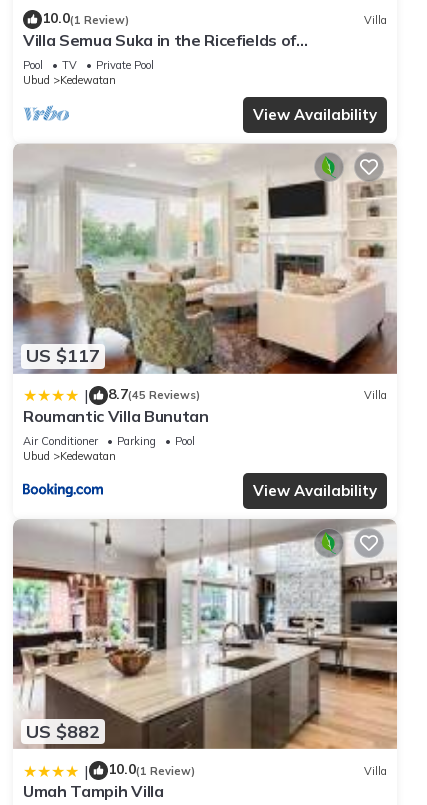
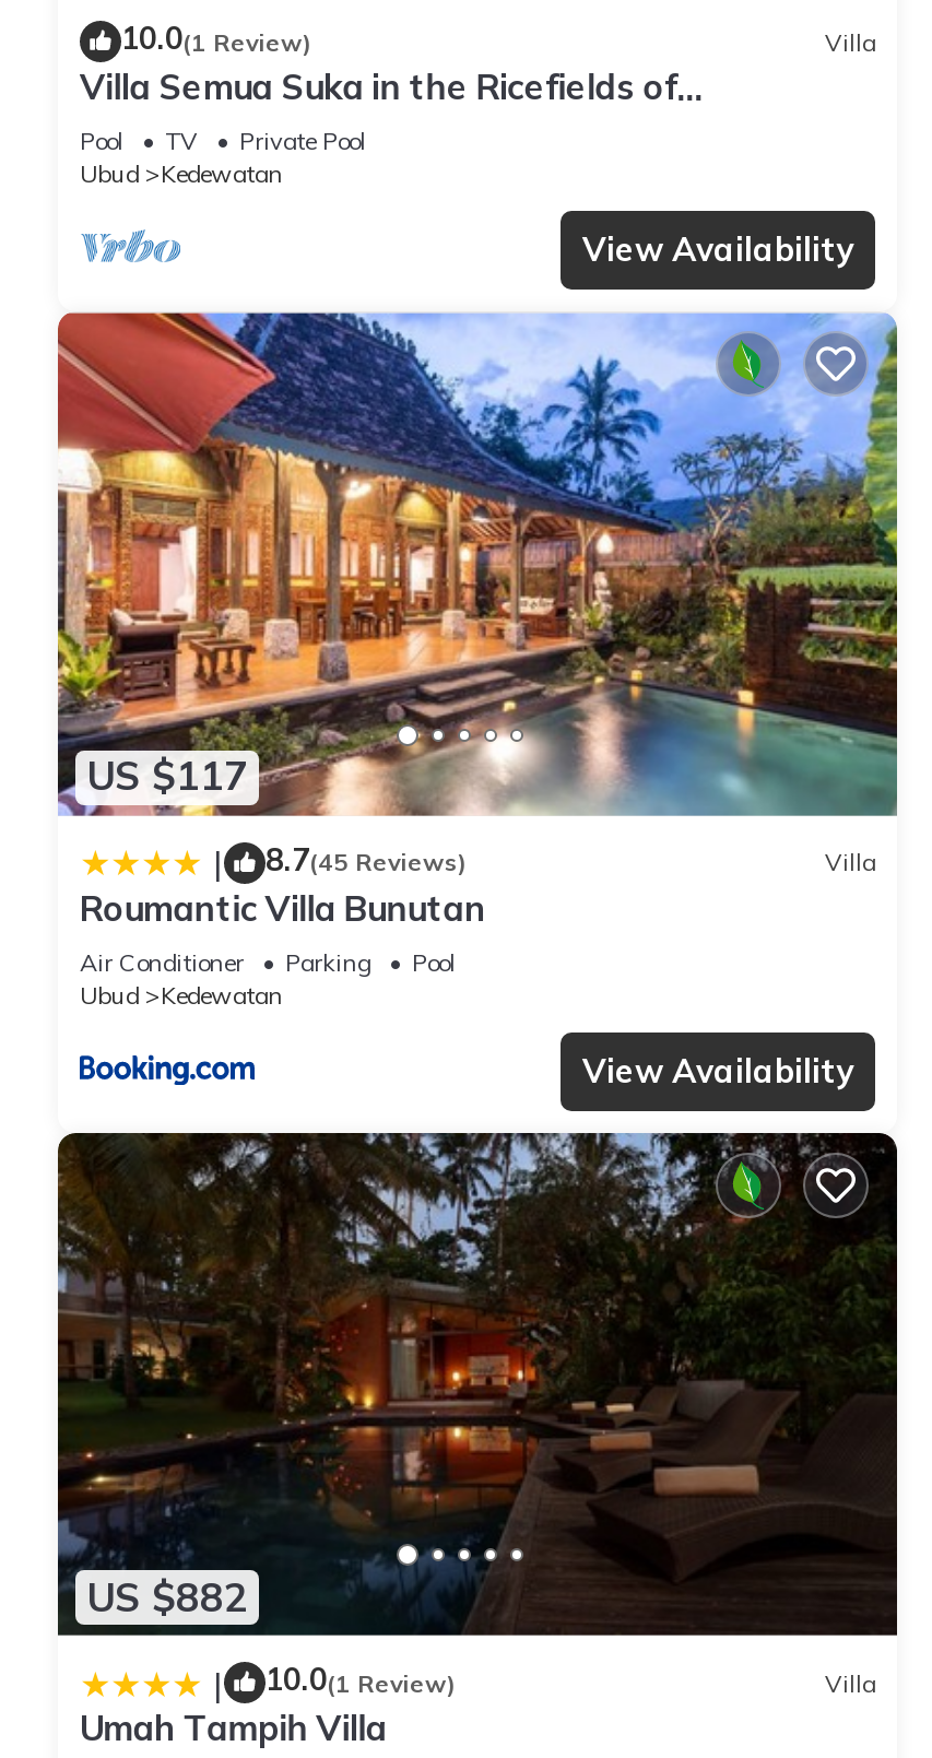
- [image]
+ [image]

- [image]
+ [image]
